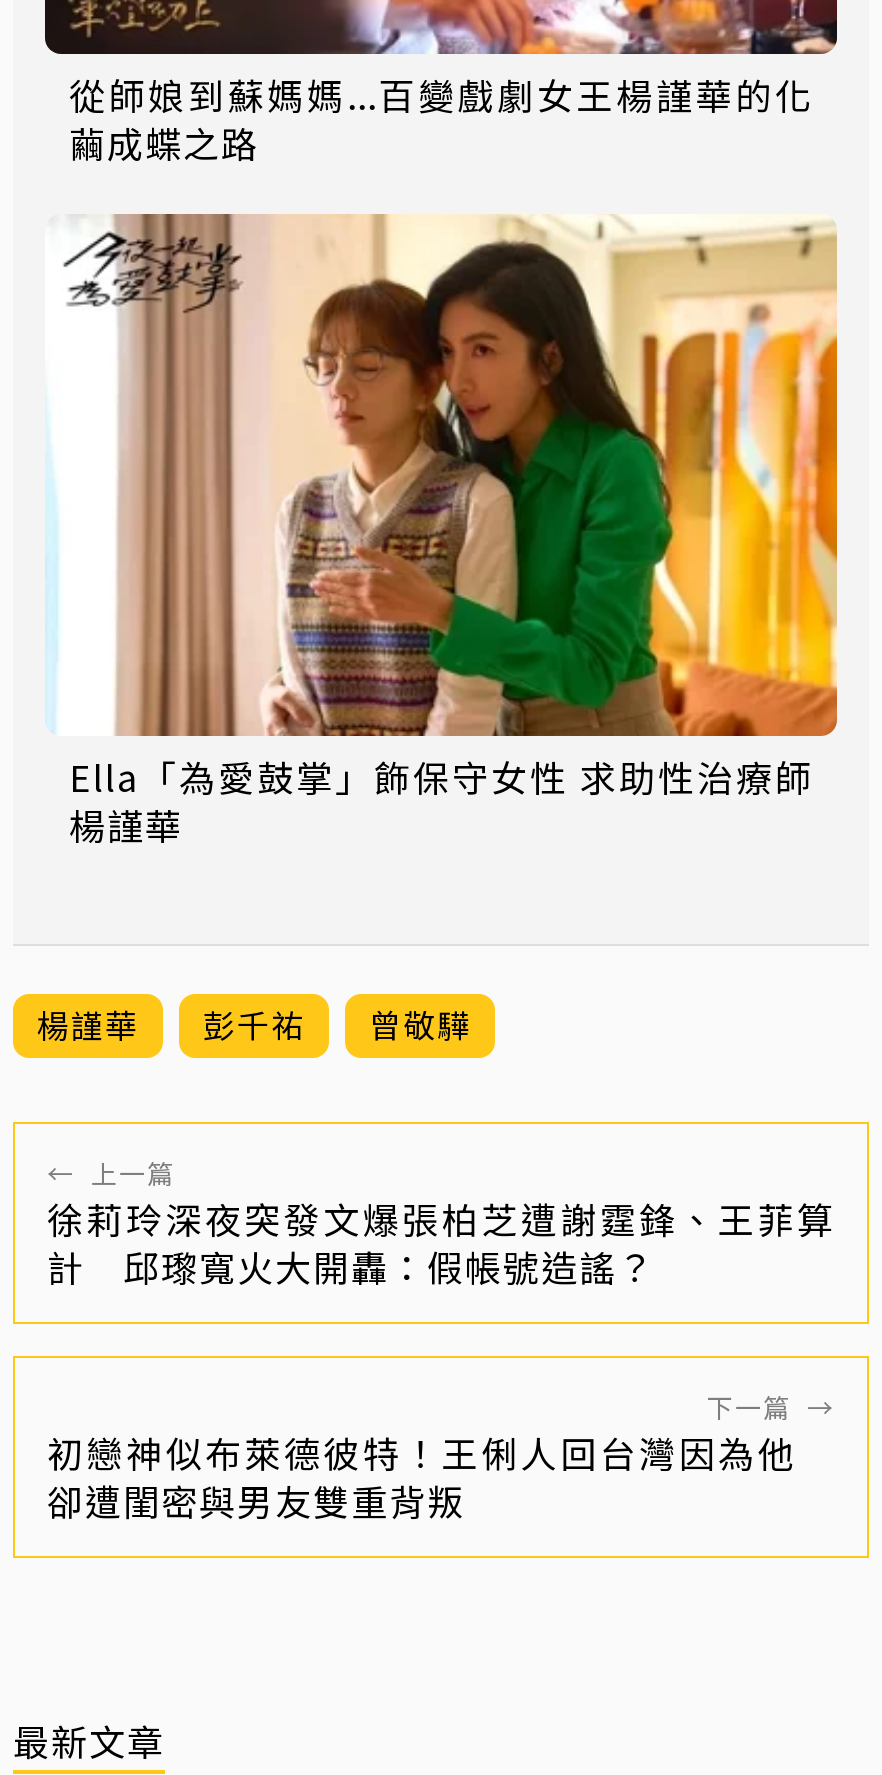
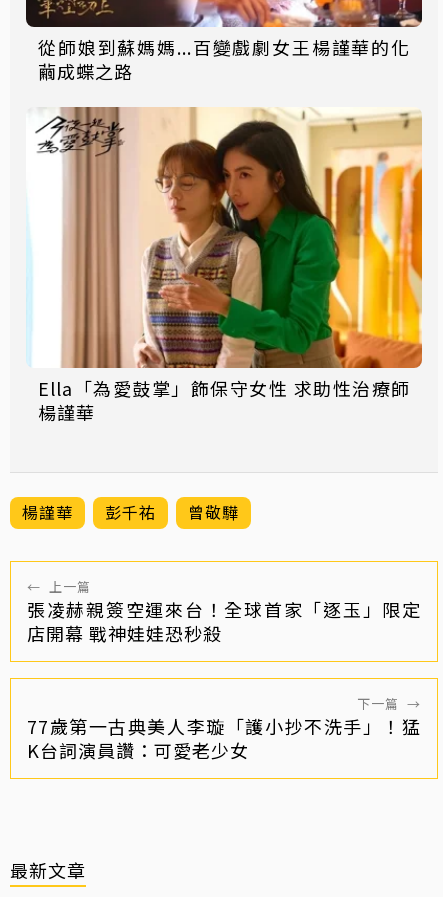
- 徐莉玲深夜突發文爆張柏芝遭謝霆鋒、王菲算
- 計 邱瓈寬火大開轟：假帳號造謠？
+ 張凌赫親簽空運來台！全球首家「逐玉」限定
+ 店開幕 戰神娃娃恐秒殺

- 初戀神似布萊德彼特！王俐人回台灣因為他
- 卻遭閨密與男友雙重背叛
+ 77歲第一古典美人李璇「護小抄不洗手」！猛
+ K台詞演員讚：可愛老少女
